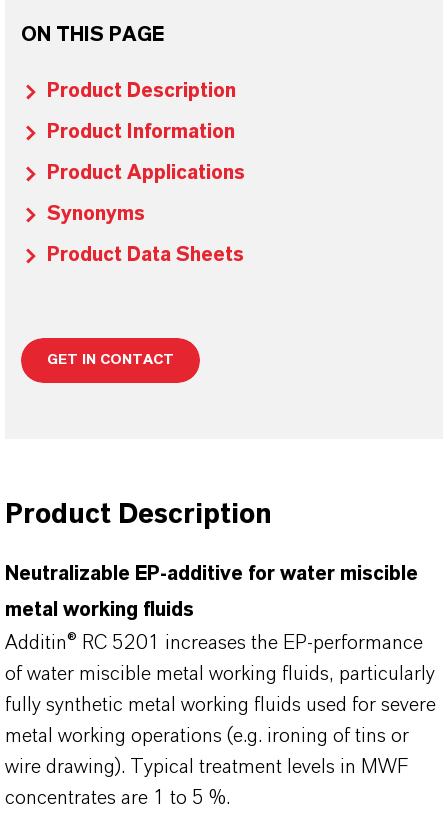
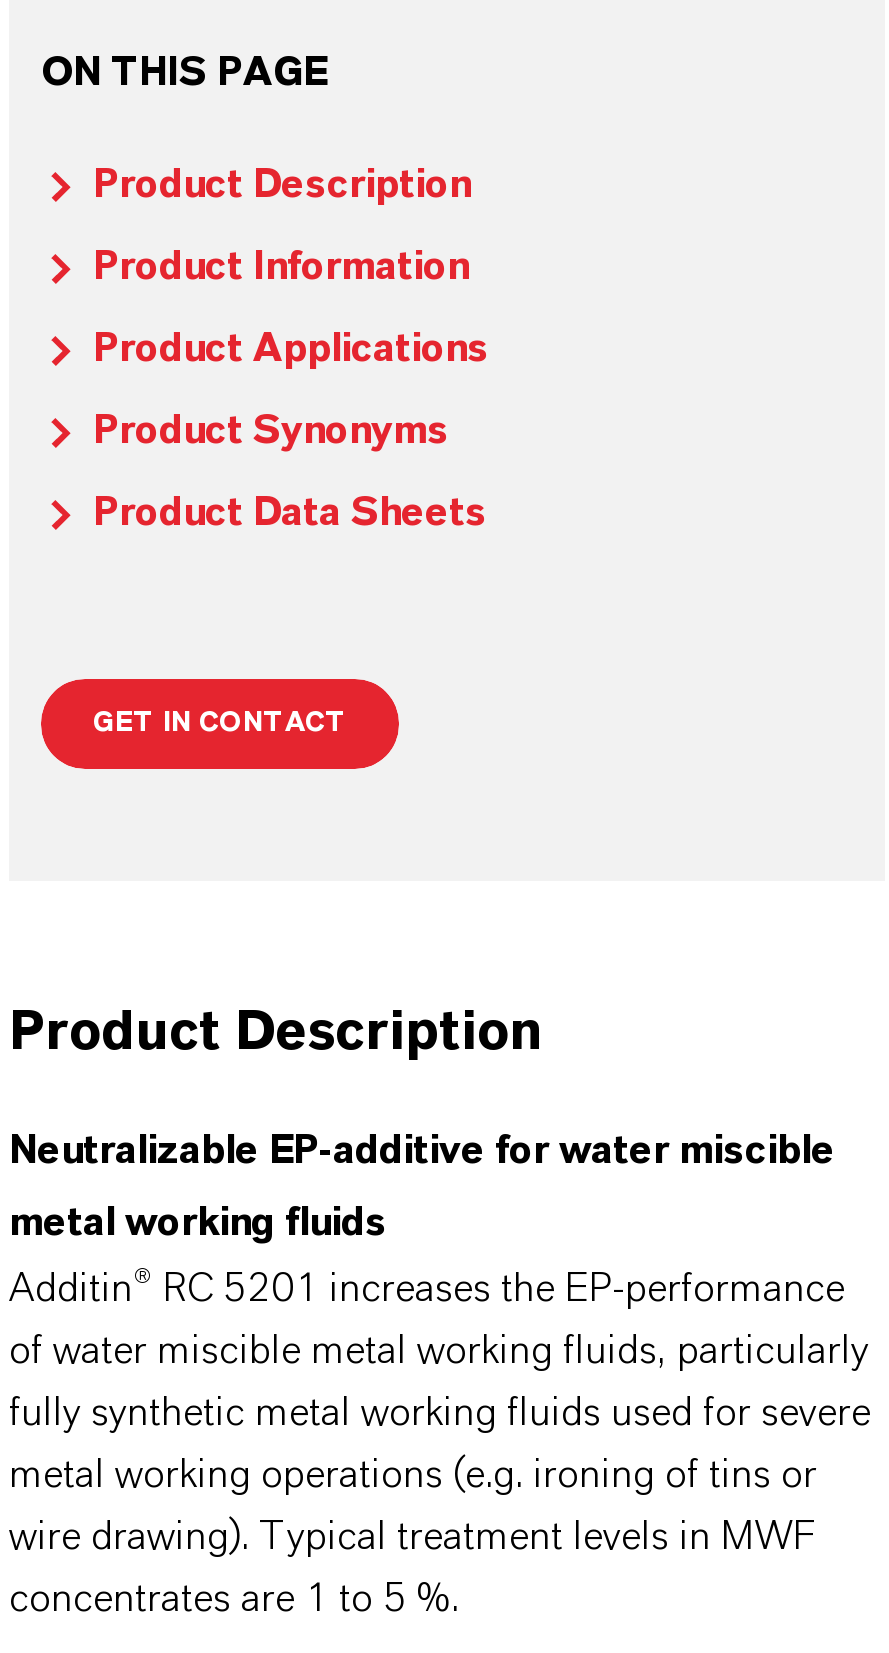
- Synonyms
+ Product Synonyms
